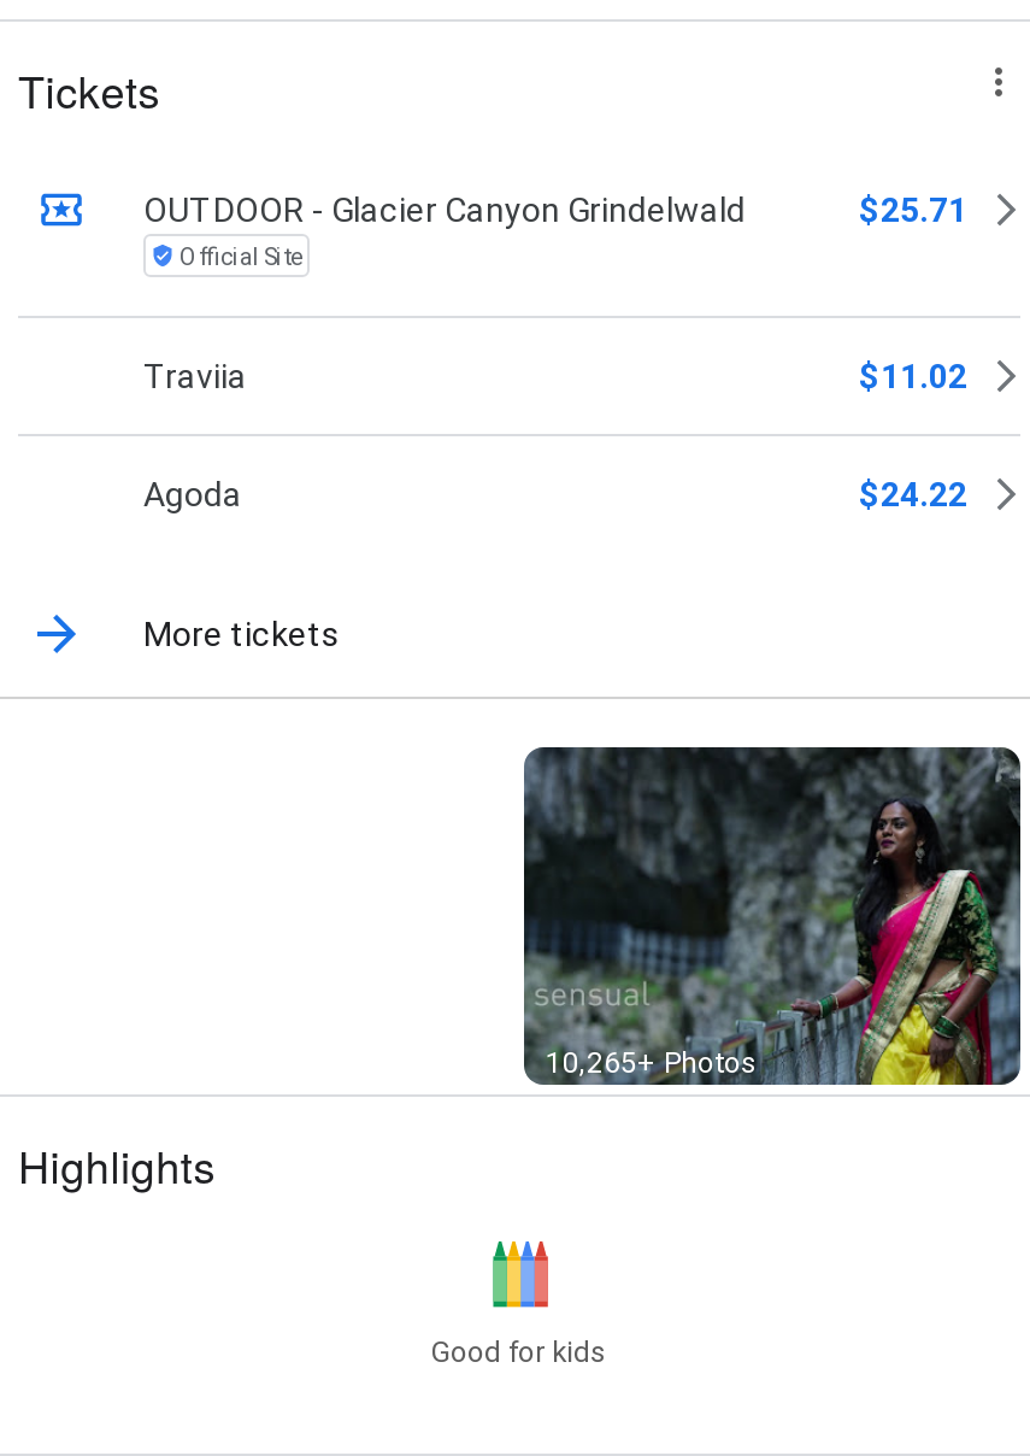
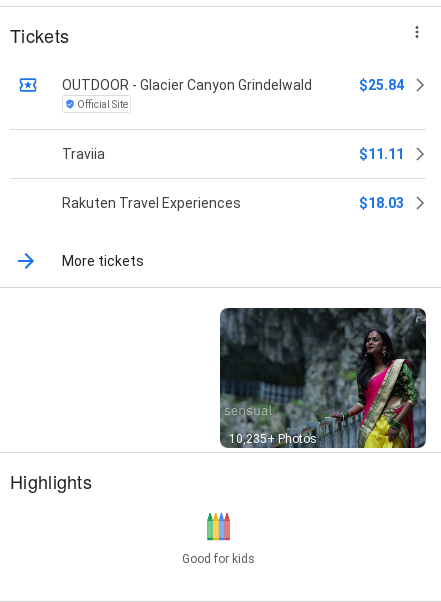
- $25.71
+ $25.84

- $11.02
+ $11.11

- Agoda
- $24.22
+ Rakuten Travel Experiences
+ $18.03

- 10,265+ Photos
+ 10,235+ Photos
